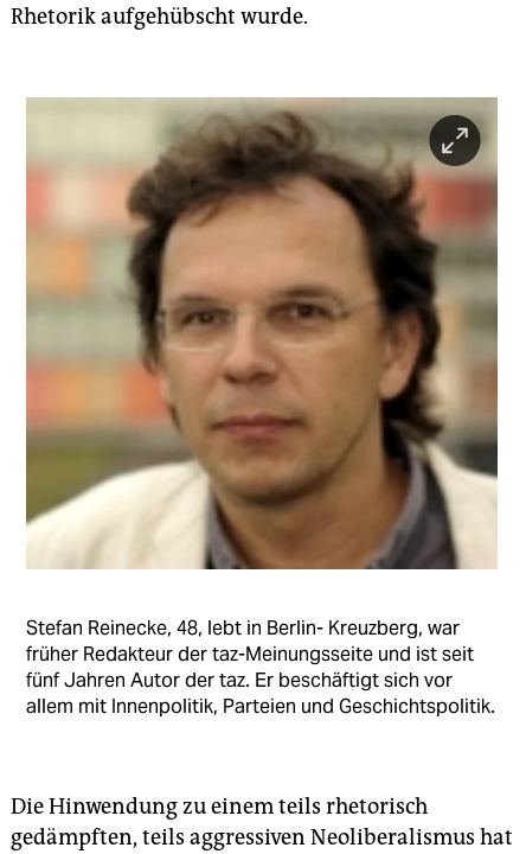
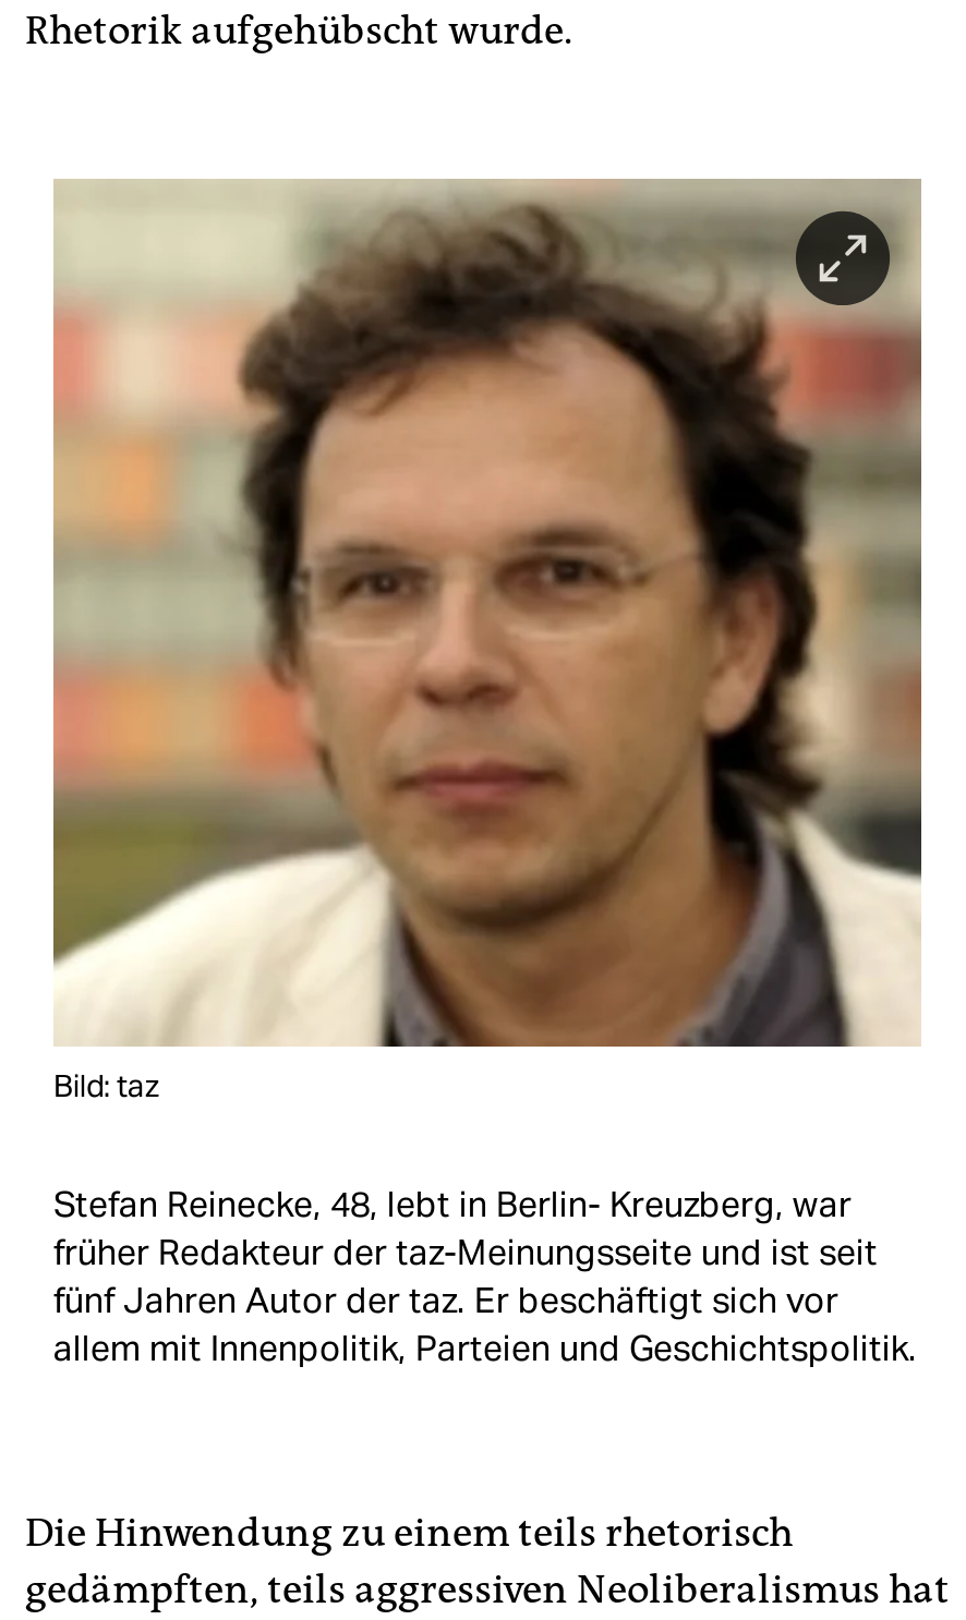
+ Bild: taz
